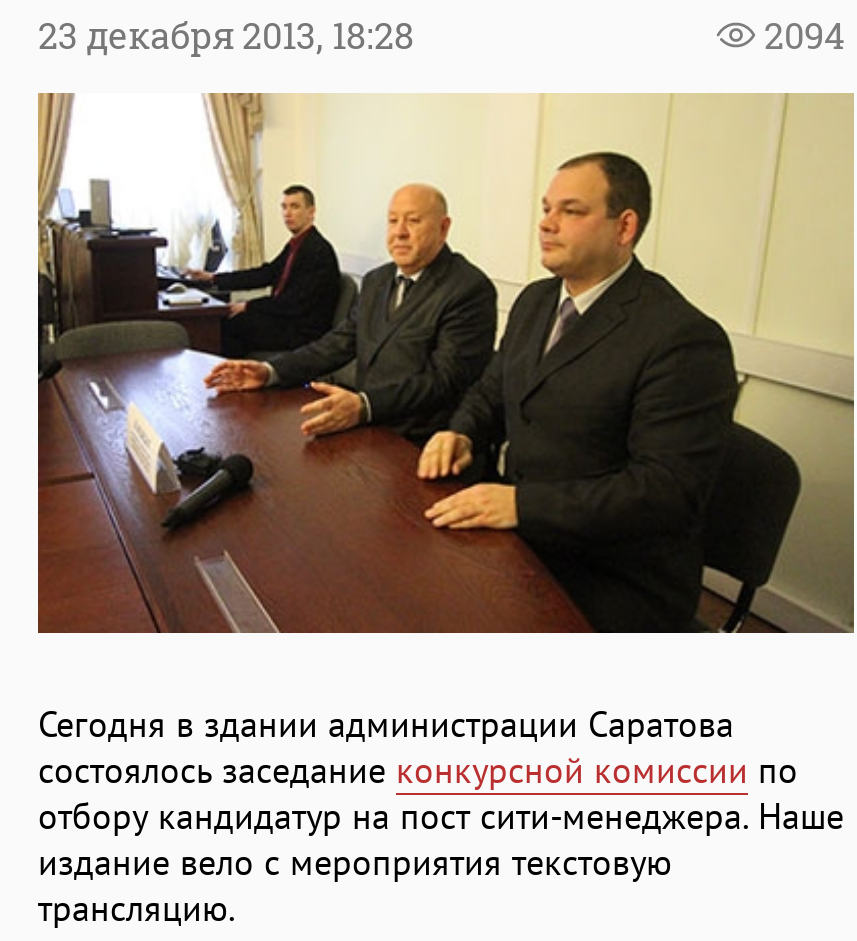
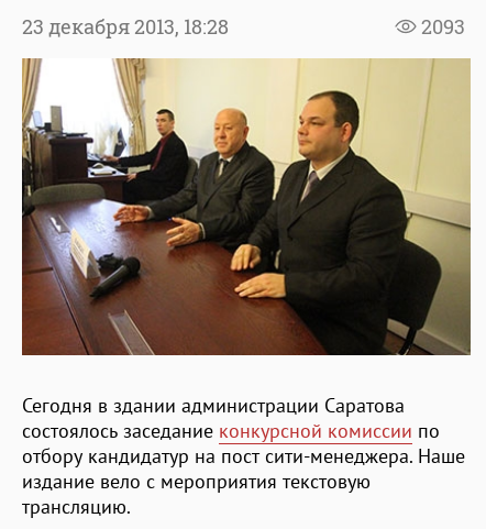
- 2094
+ 2093
